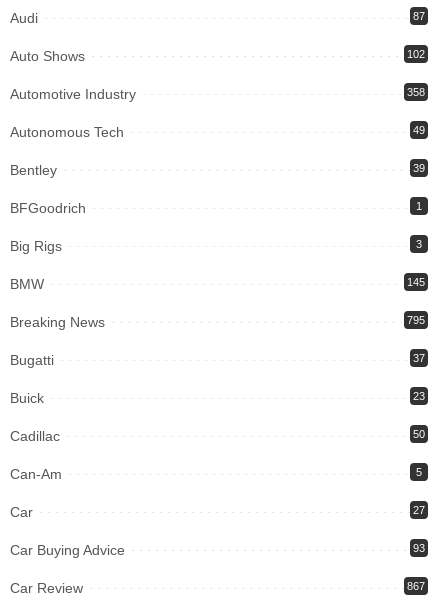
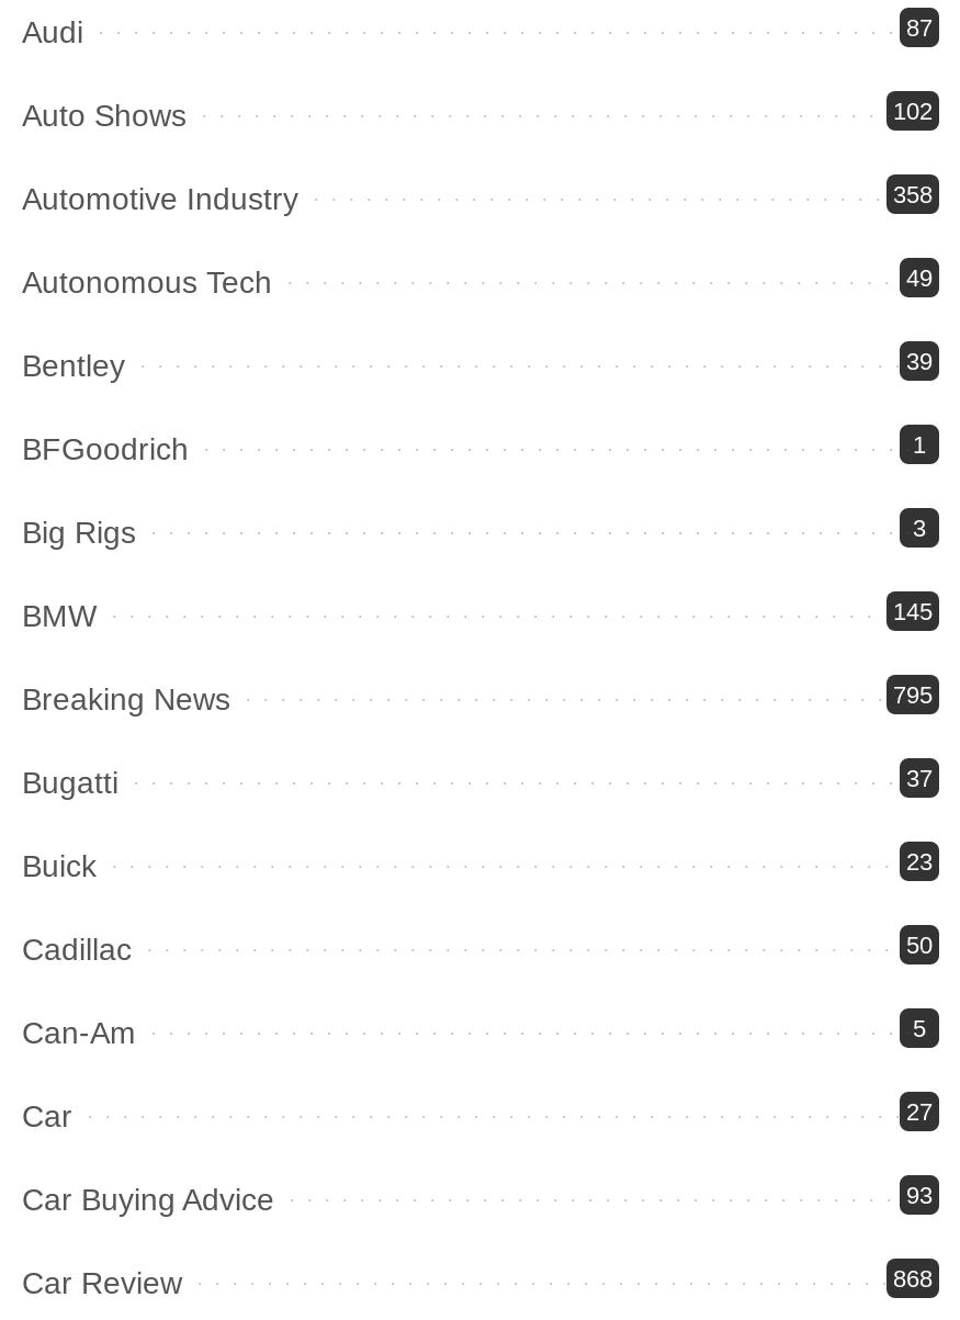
- 867
+ 868
